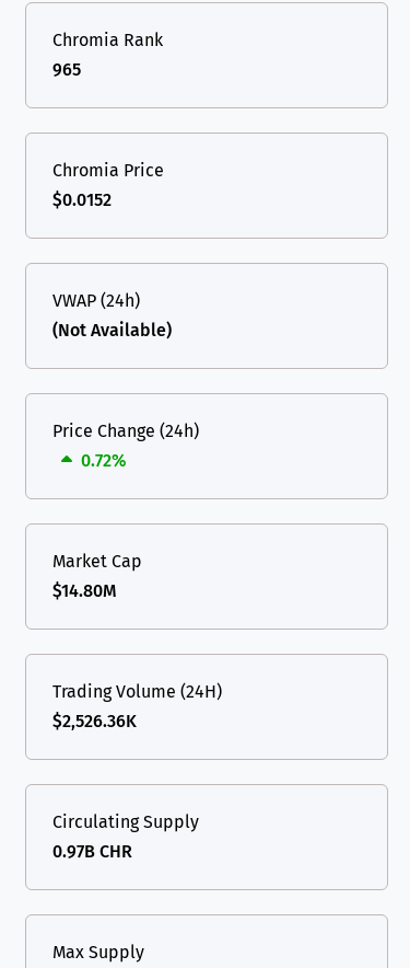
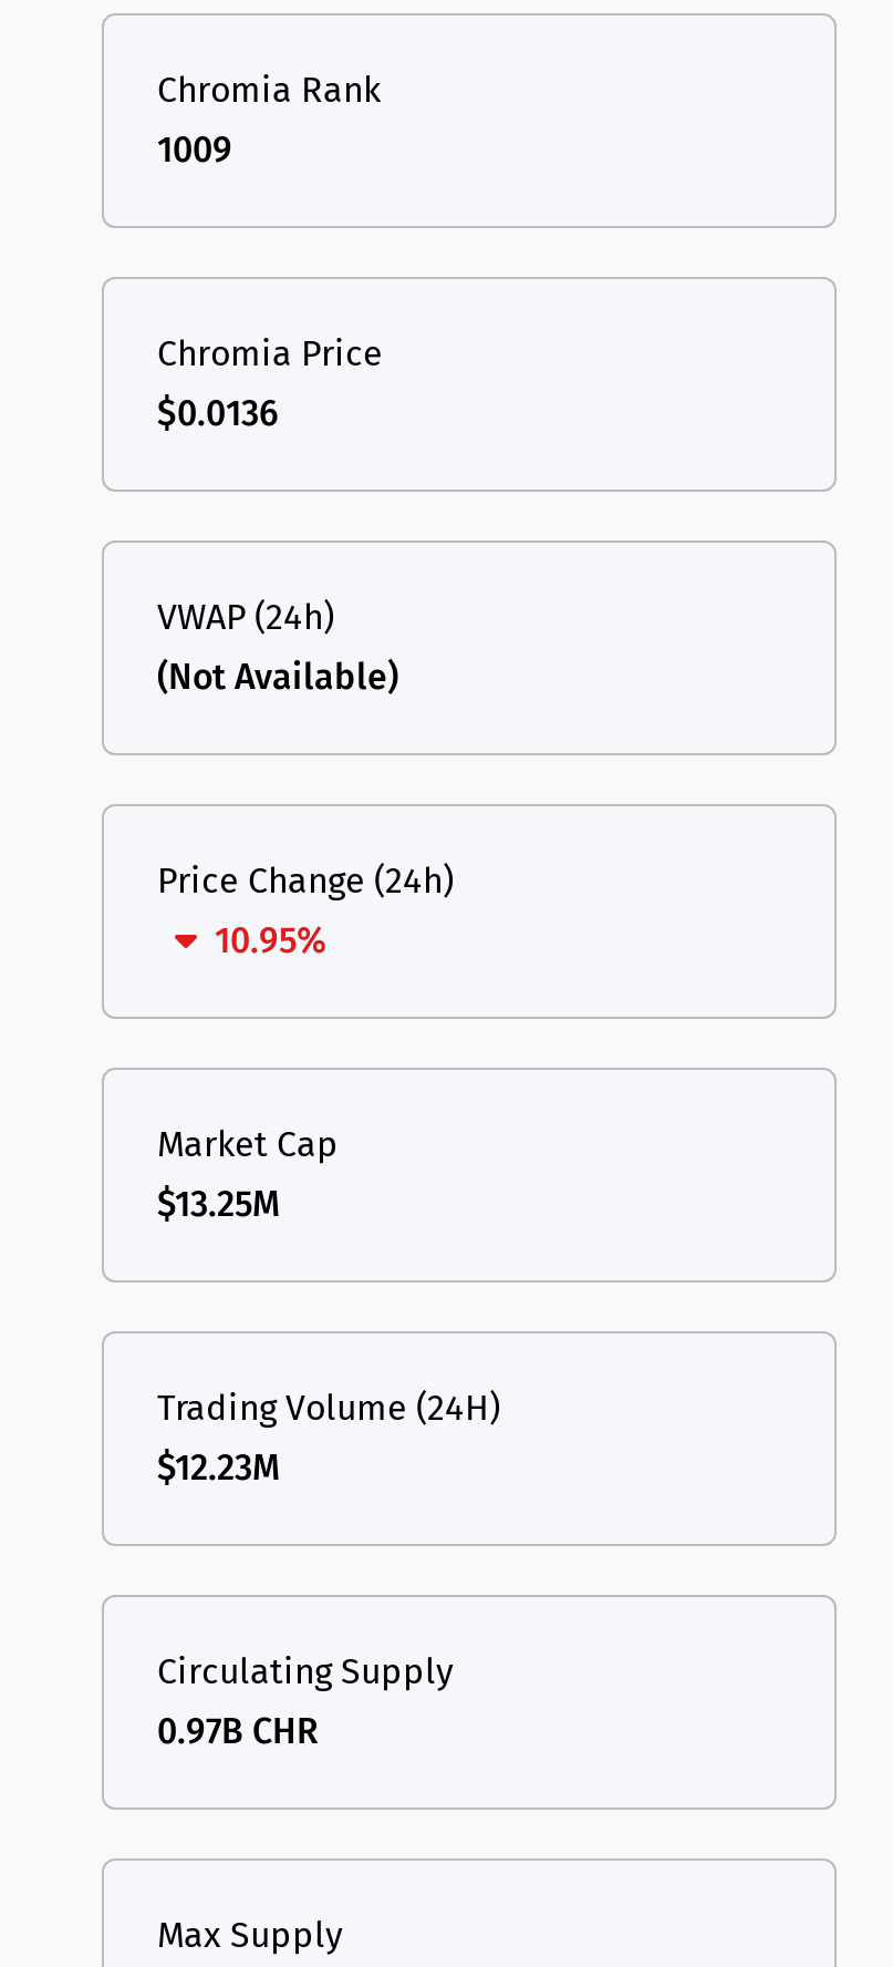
- 965
+ 1009

- $0.0152
+ $0.0136

- 0.72%
+ 10.95%

- $14.80M
+ $13.25M

- $2,526.36K
+ $12.23M
